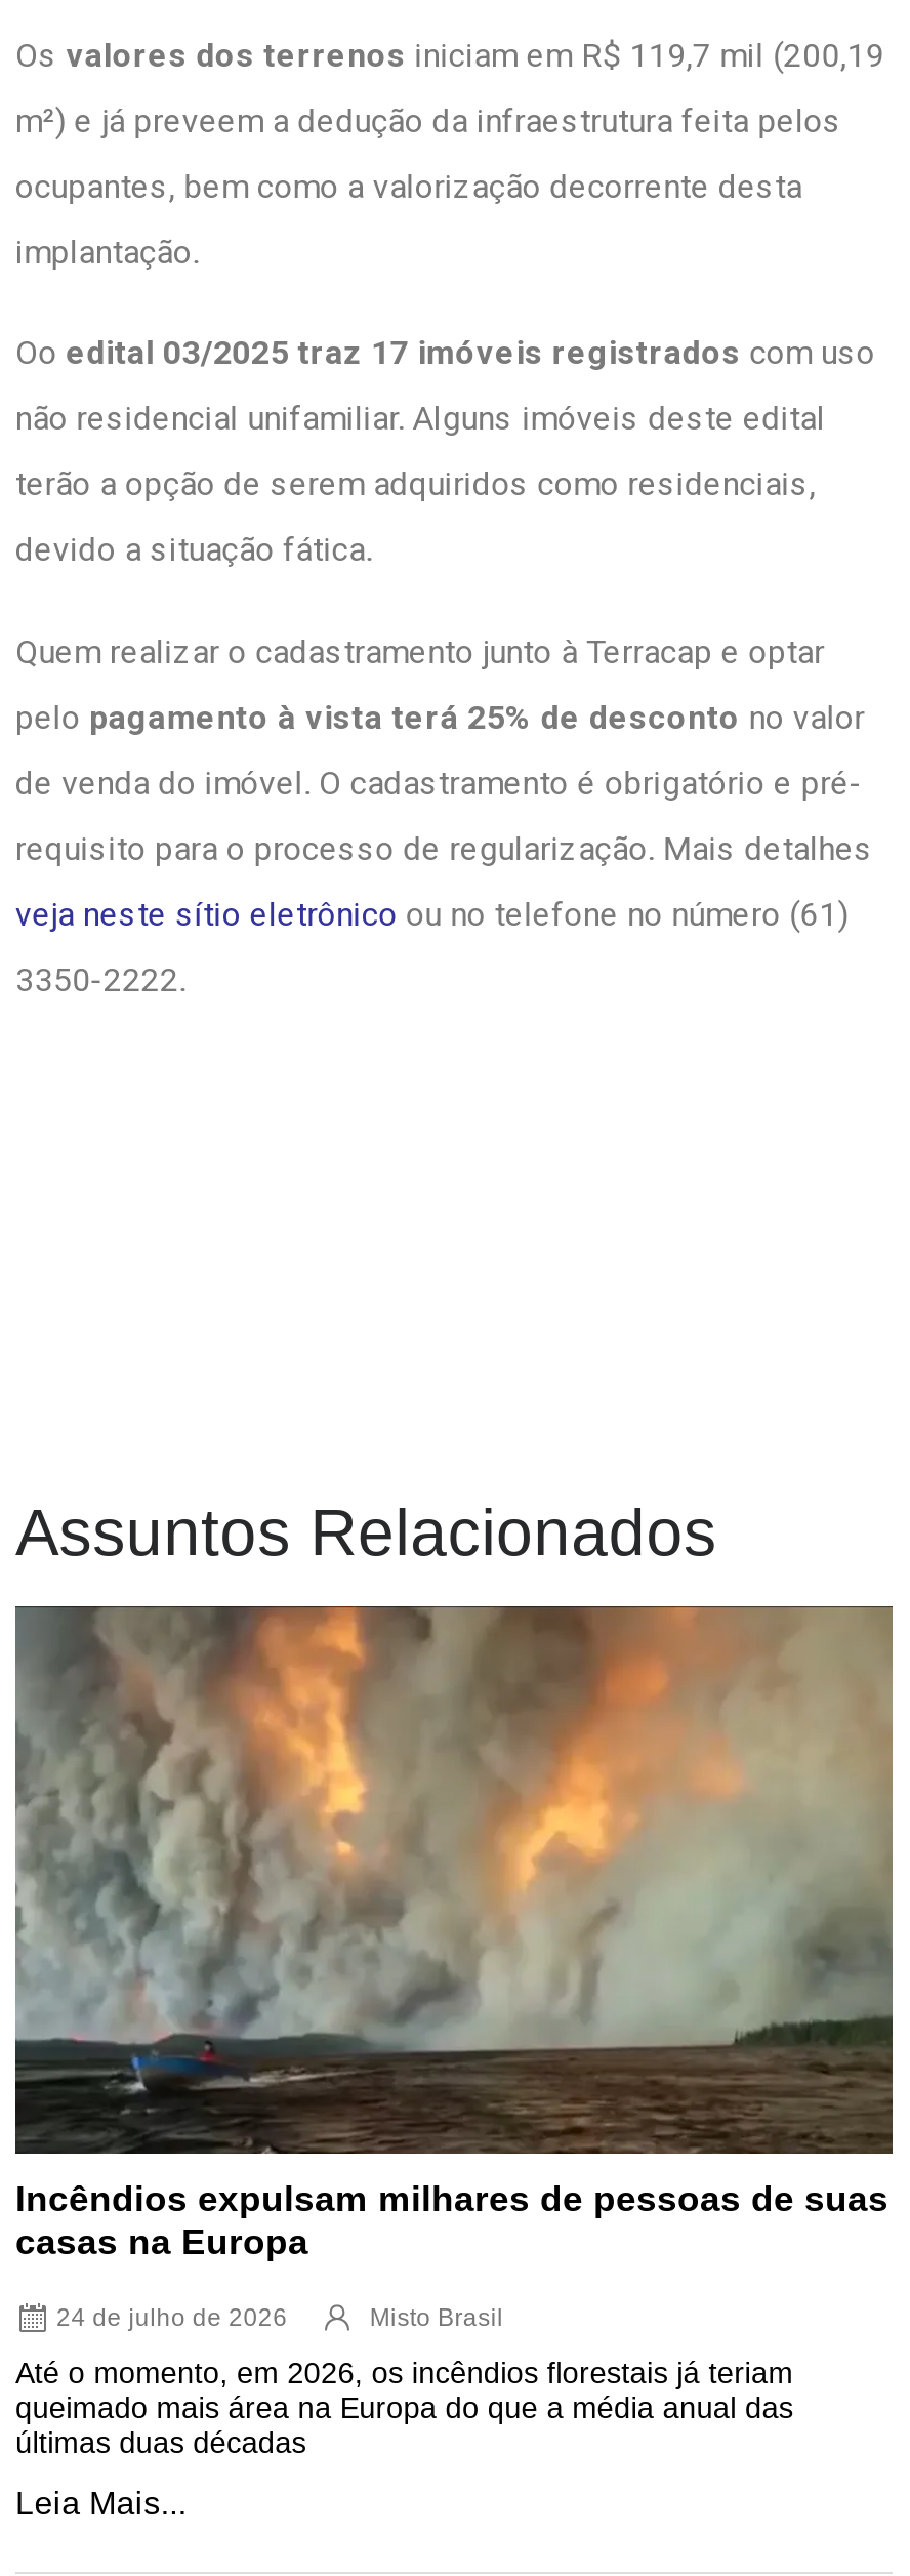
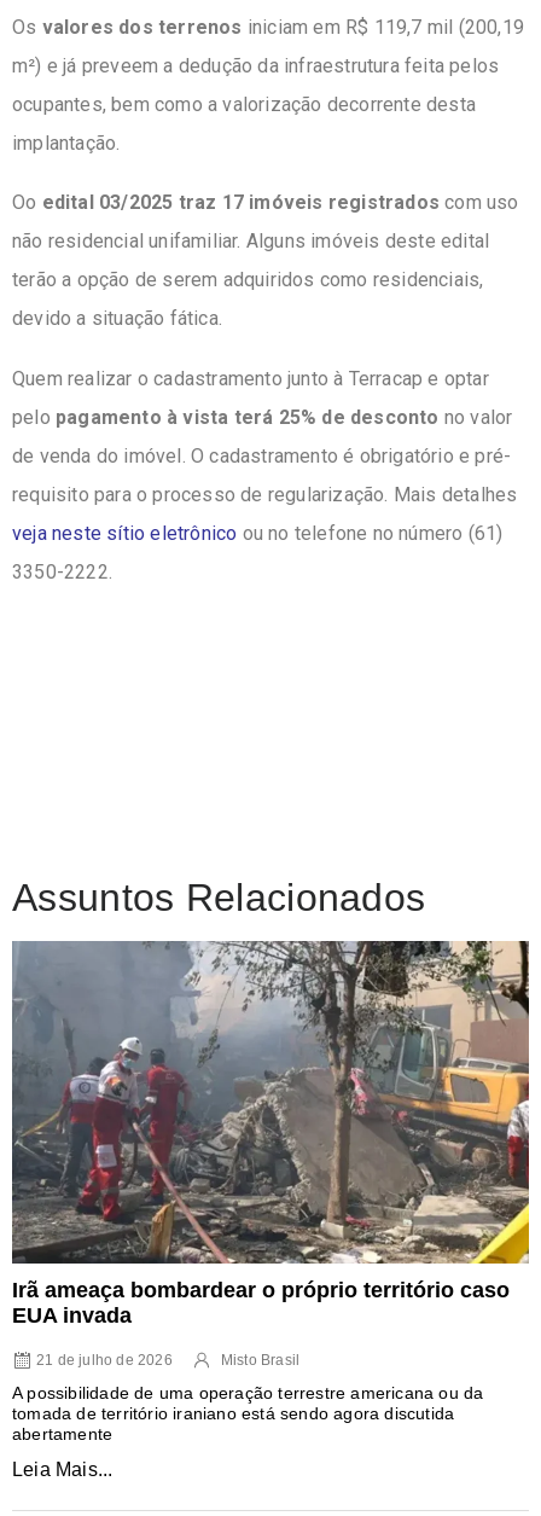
- [image]
- Incêndios expulsam milhares de pessoas de suas
- casas na Europa
+ [image]
+ Irã ameaça bombardear o próprio território caso
+ EUA invada

- 24 de julho de 2026
+ 21 de julho de 2026

- Até o momento, em 2026, os incêndios florestais já teriam
- queimado mais área na Europa do que a média anual das
- últimas duas décadas
+ A possibilidade de uma operação terrestre americana ou da
+ tomada de território iraniano está sendo agora discutida
+ abertamente
